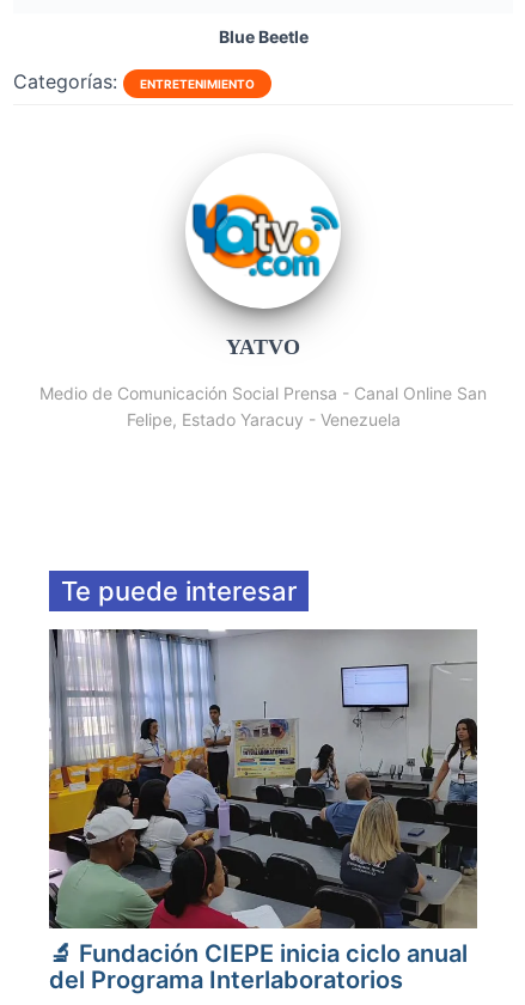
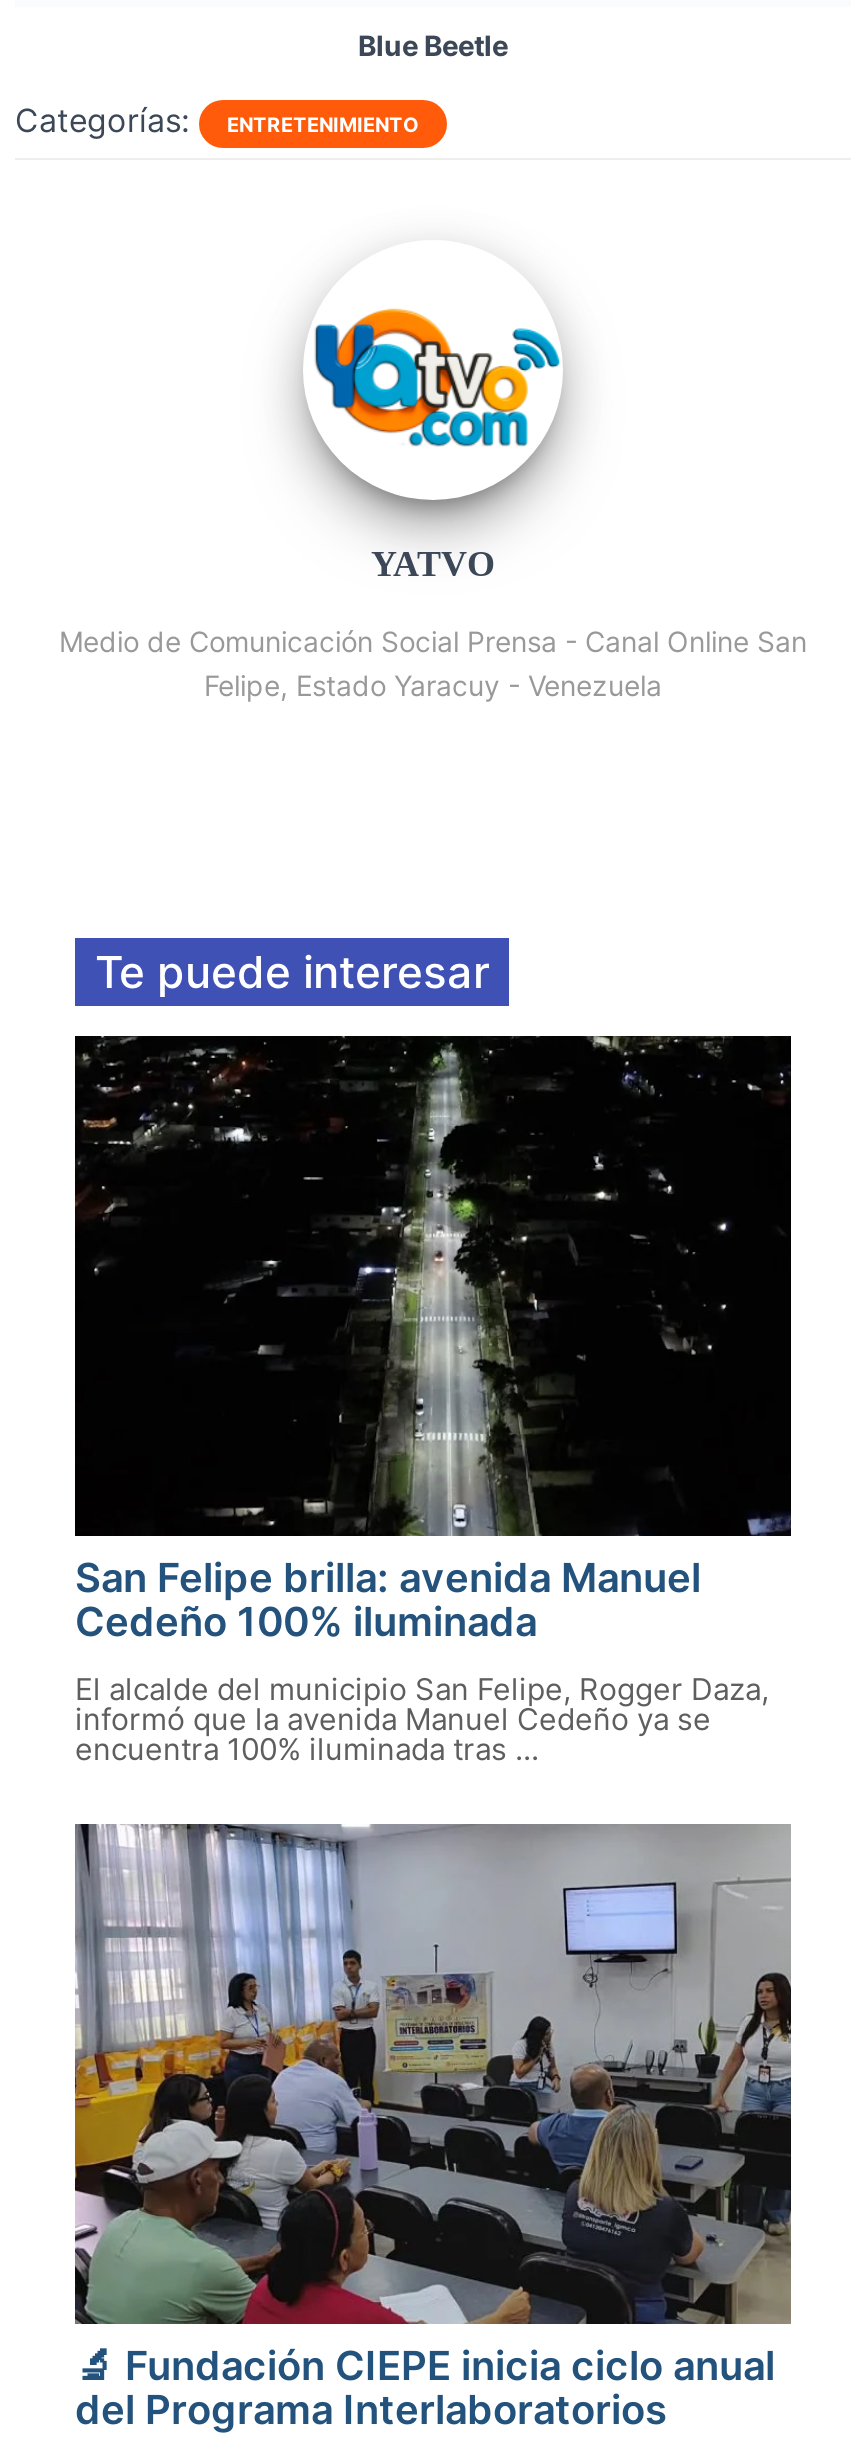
+ [image]
+ San Felipe brilla: avenida Manuel
+ Cedeño 100% iluminada
+ El alcalde del municipio San Felipe, Rogger Daza,
+ informó que la avenida Manuel Cedeño ya se
+ encuentra 100% iluminada tras ...
